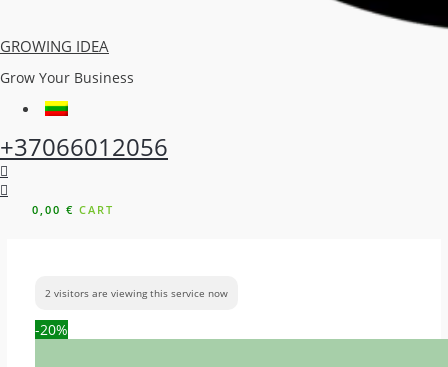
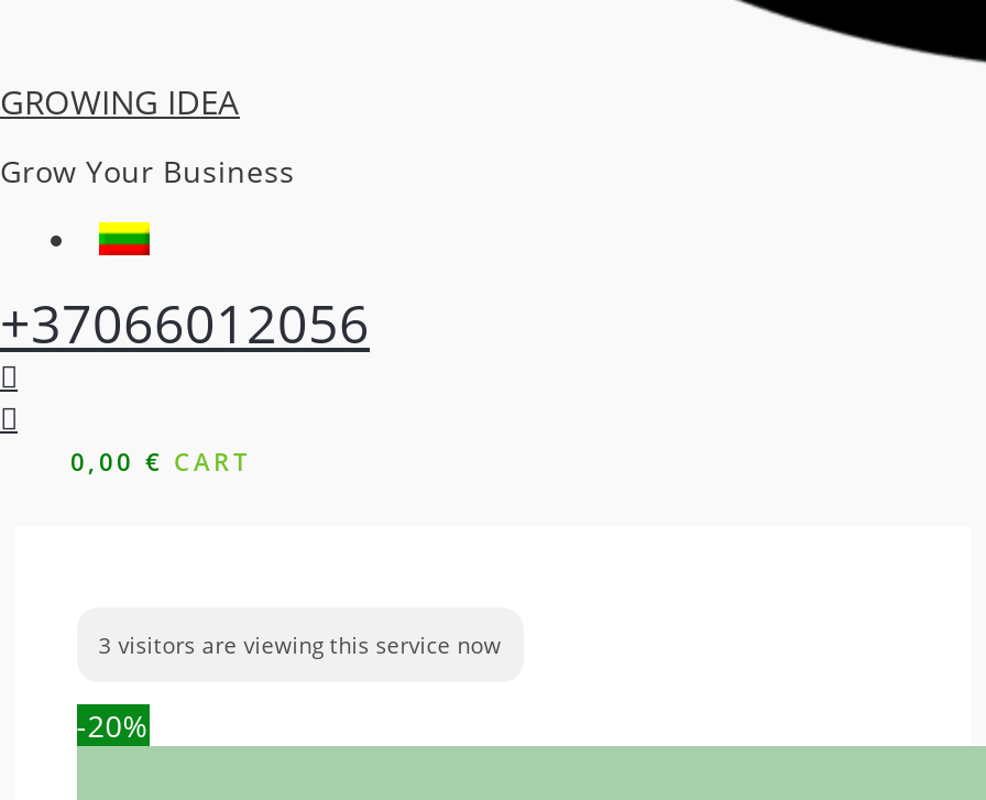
- 2 visitors are viewing this service now
+ 3 visitors are viewing this service now
